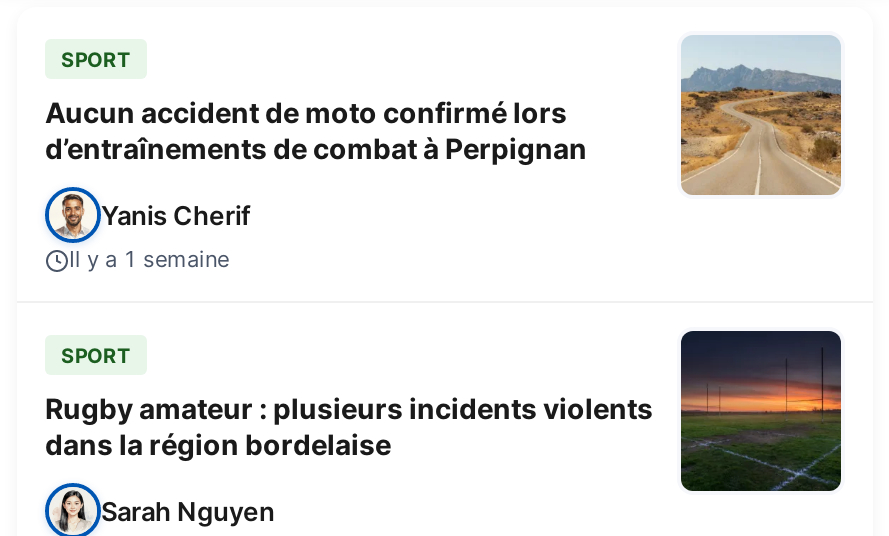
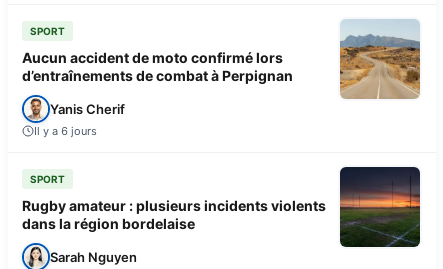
- Il y a 1 semaine
+ Il y a 6 jours
